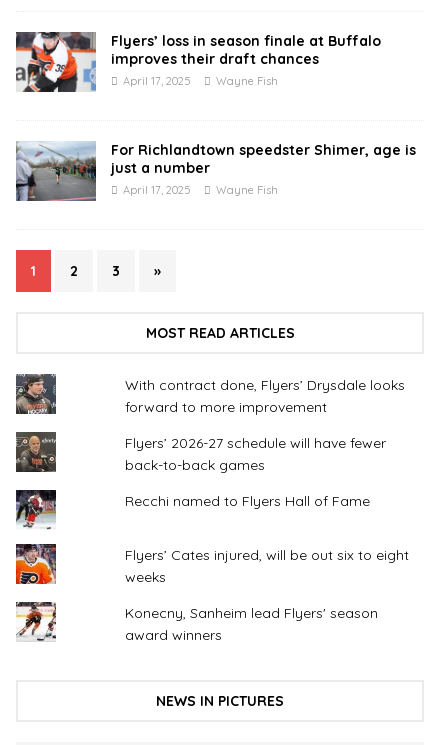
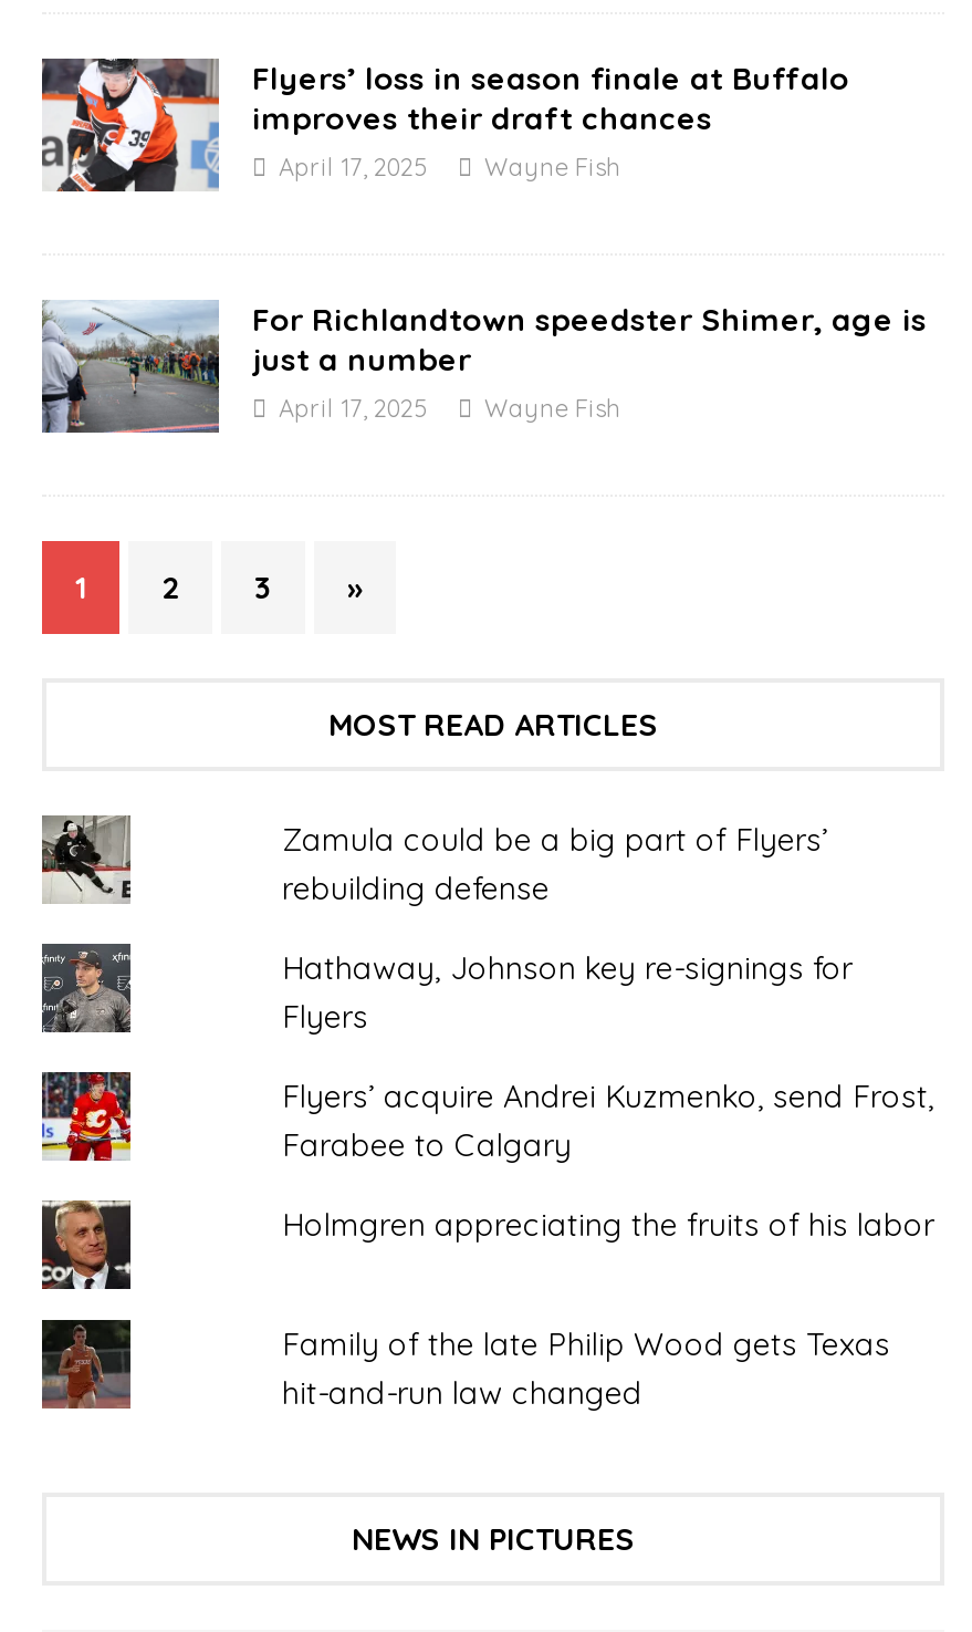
- [image]
+ [image]

- With contract done, Flyers’ Drysdale looks
- forward to more improvement
+ Zamula could be a big part of Flyers’
+ rebuilding defense

- [image]
+ [image]

- Flyers’ 2026-27 schedule will have fewer
- back-to-back games
+ Hathaway, Johnson key re-signings for
+ Flyers

- [image]
+ [image]

- Recchi named to Flyers Hall of Fame
+ Flyers’ acquire Andrei Kuzmenko, send Frost,
+ Farabee to Calgary

- [image]
+ [image]

- Flyers’ Cates injured, will be out six to eight
- weeks
+ Holmgren appreciating the fruits of his labor

- [image]
+ [image]

- Konecny, Sanheim lead Flyers' season
- award winners
+ Family of the late Philip Wood gets Texas
+ hit-and-run law changed
